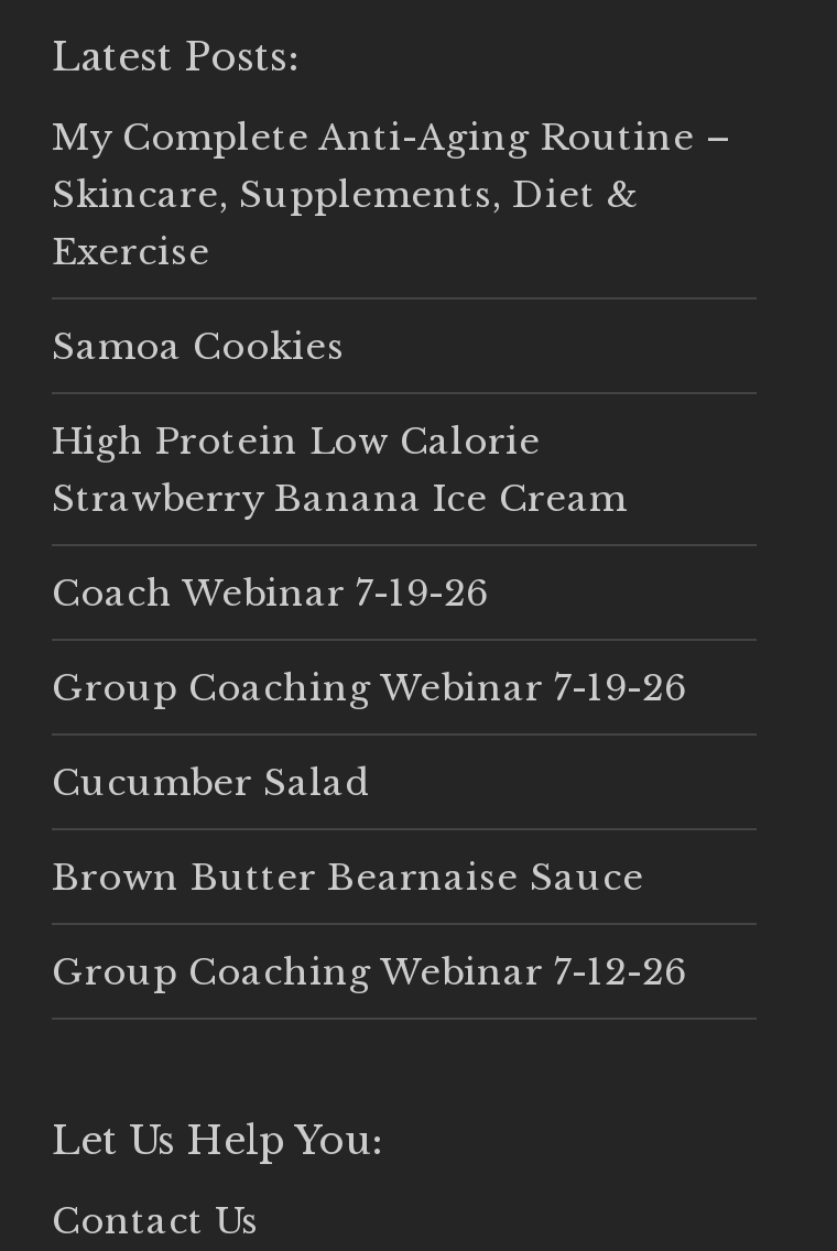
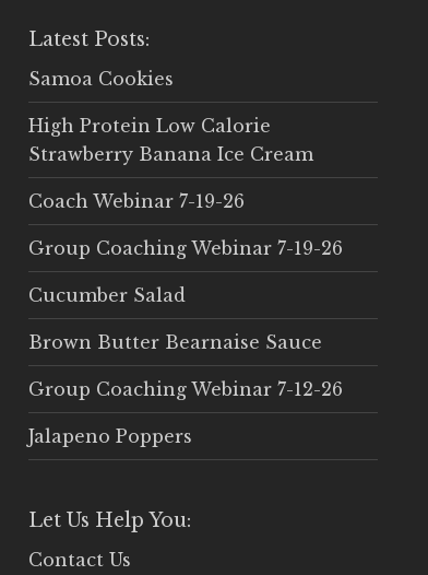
- My Complete Anti-Aging Routine –
- Skincare, Supplements, Diet &
- Exercise

moved up: Samoa Cookies | High Protein Low Calorie | Strawberry Banana Ice Cream | Coach Webinar 7-19-26 | Group Coaching Webinar 7-19-26 | Cucumber Salad | Brown Butter Bearnaise Sauce | Group Coaching Webinar 7-12-26

+ Jalapeno Poppers
